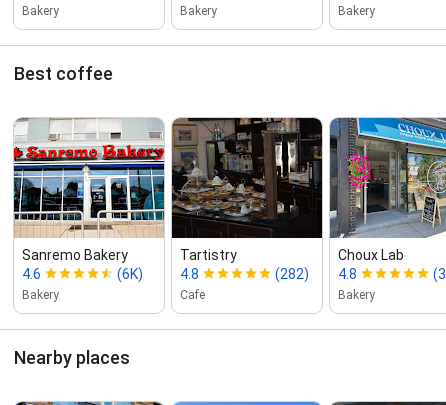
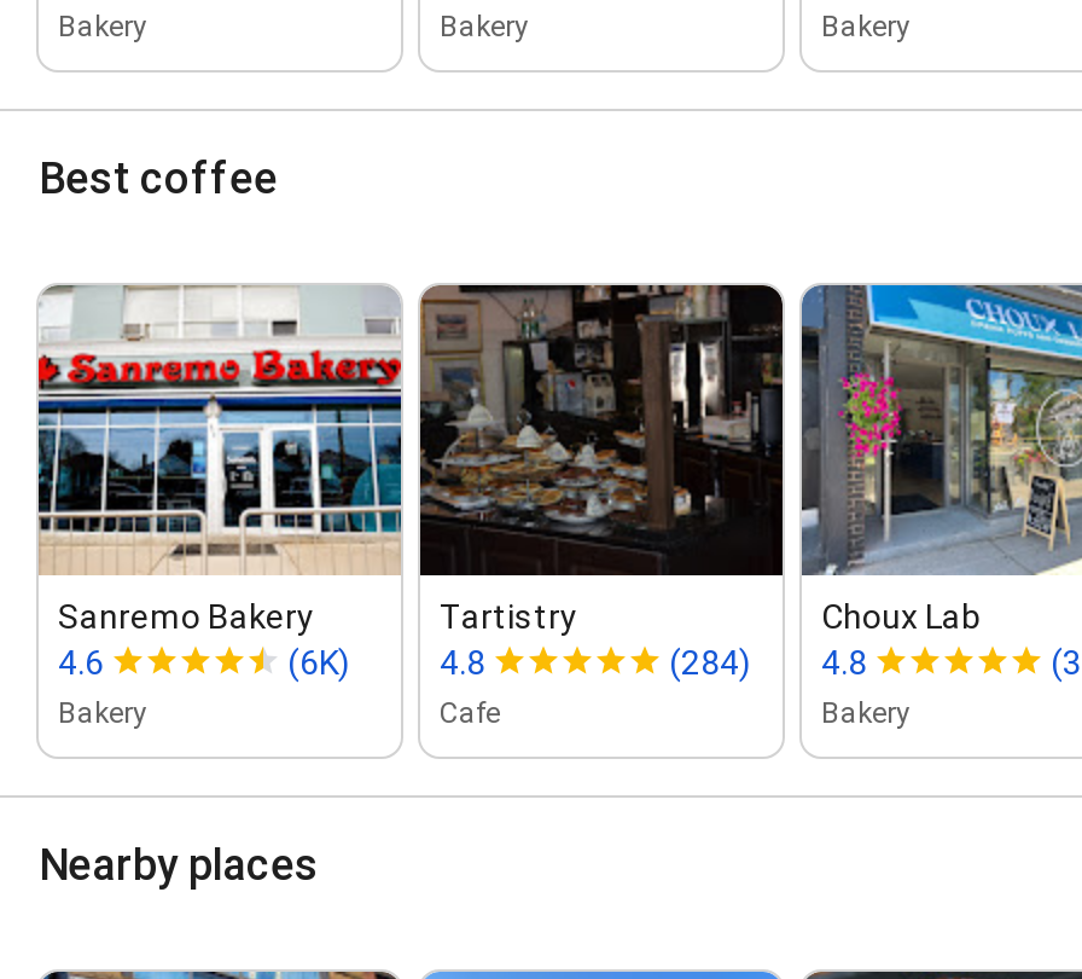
- (282) 4.8
+ (284) 4.8
